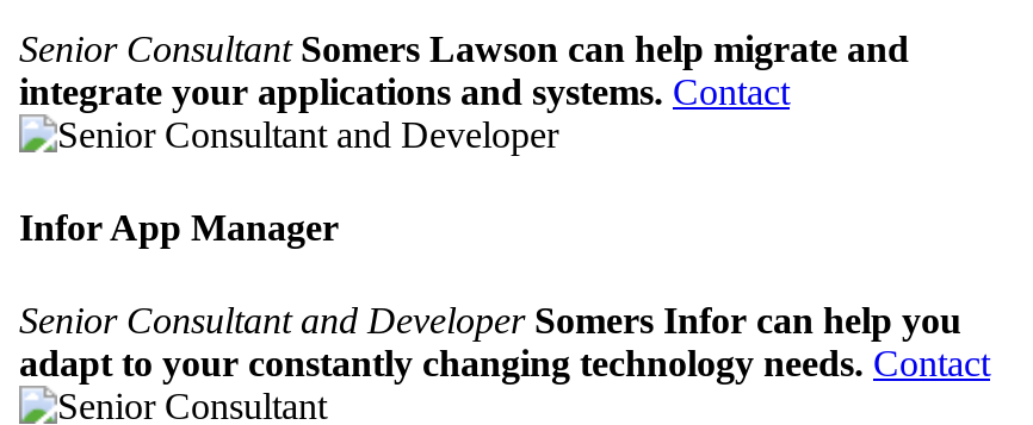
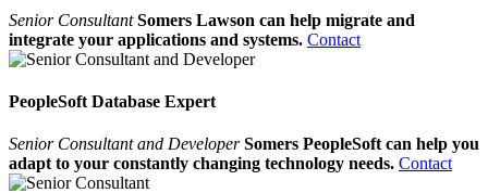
- Infor App Manager
+ PeopleSoft Database Expert

- Senior Consultant and Developer Somers Infor can help you
+ Senior Consultant and Developer Somers PeopleSoft can help you
